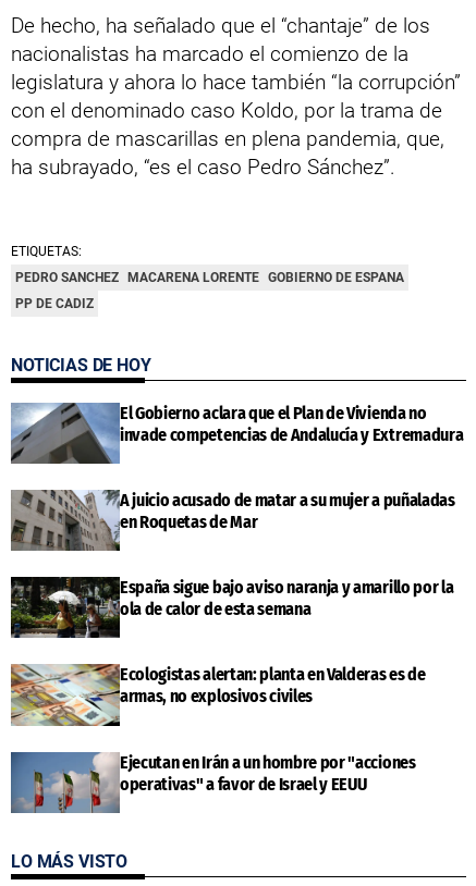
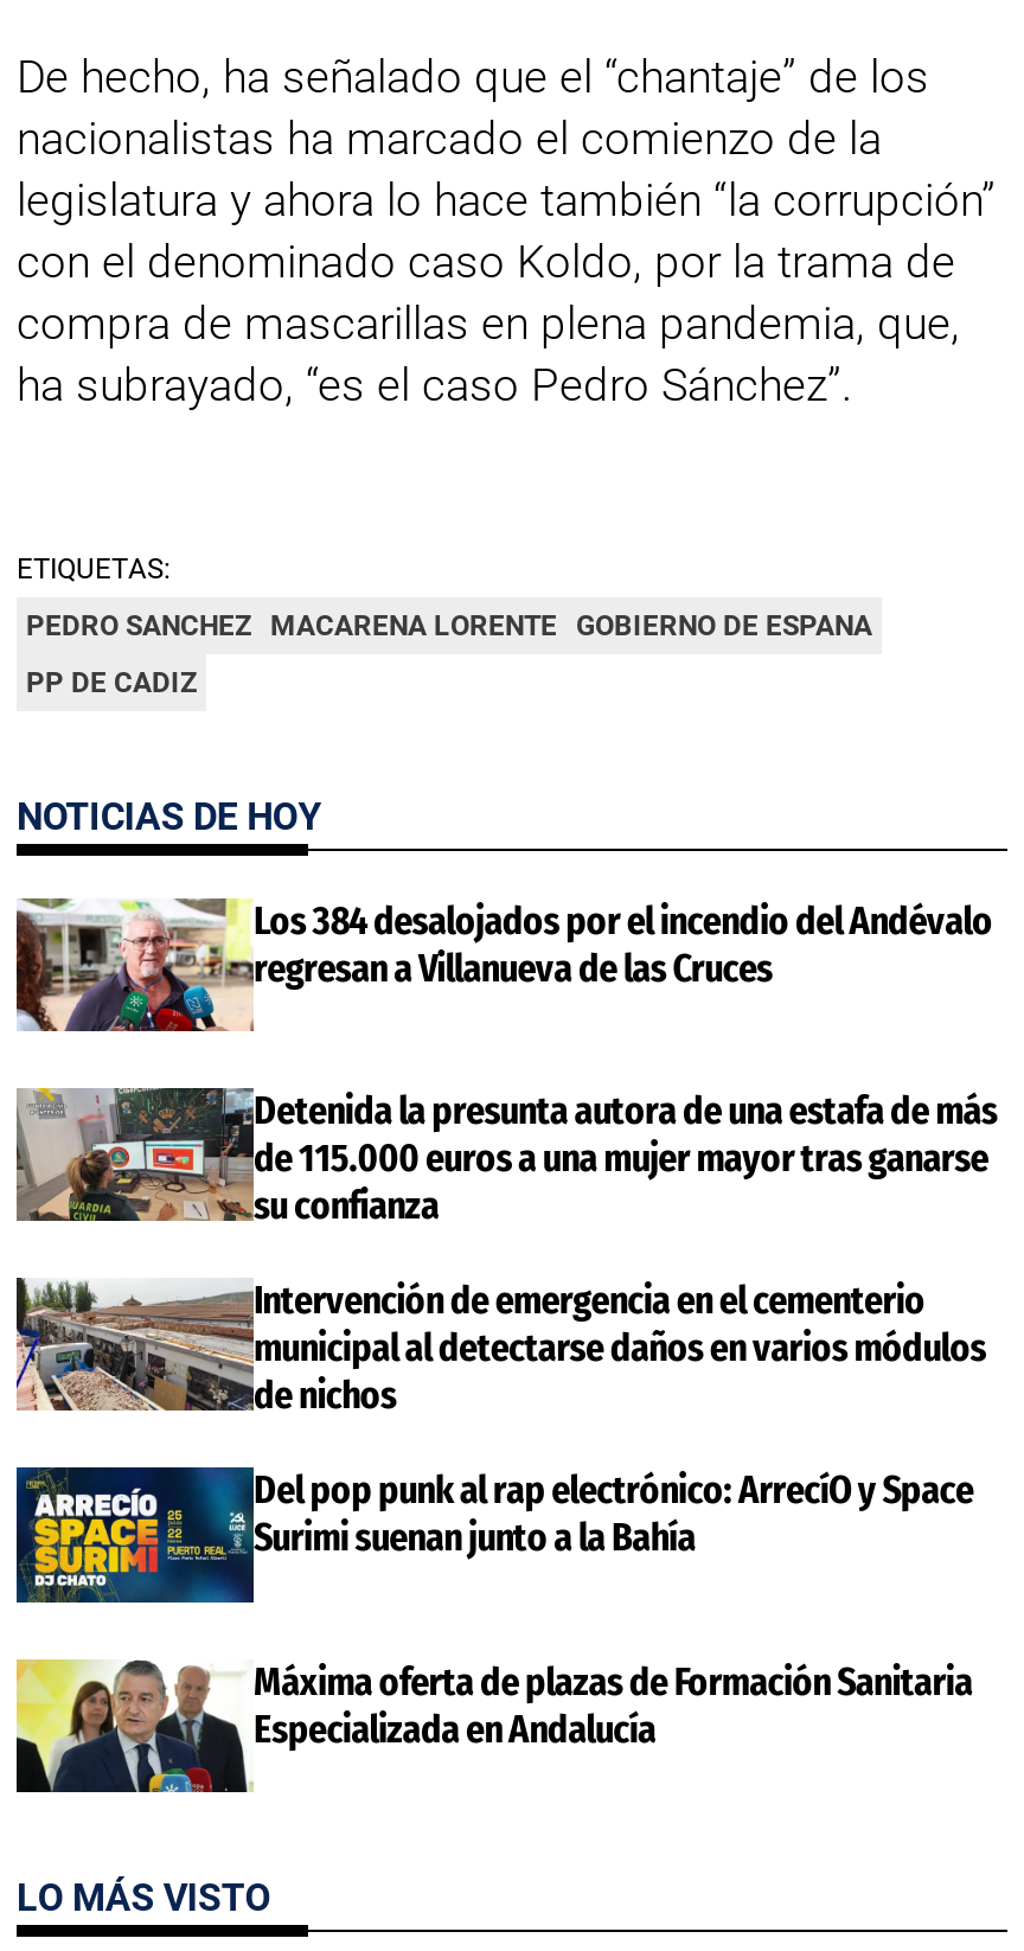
- [image]
- El Gobierno aclara que el Plan de Vivienda no
- invade competencias de Andalucía y Extremadura
+ [image]
+ Los 384 desalojados por el incendio del Andévalo
+ regresan a Villanueva de las Cruces

- [image]
- A juicio acusado de matar a su mujer a puñaladas
- en Roquetas de Mar
+ [image]
+ Detenida la presunta autora de una estafa de más
+ de 115.000 euros a una mujer mayor tras ganarse
+ su confianza

- [image]
- España sigue bajo aviso naranja y amarillo por la
- ola de calor de esta semana
+ [image]
+ Intervención de emergencia en el cementerio
+ municipal al detectarse daños en varios módulos
+ de nichos

- [image]
- Ecologistas alertan: planta en Valderas es de
- armas, no explosivos civiles
+ [image]
+ Del pop punk al rap electrónico: ArrecíO y Space
+ Surimi suenan junto a la Bahía

- [image]
- Ejecutan en Irán a un hombre por "acciones
- operativas" a favor de Israel y EEUU
+ [image]
+ Máxima oferta de plazas de Formación Sanitaria
+ Especializada en Andalucía
